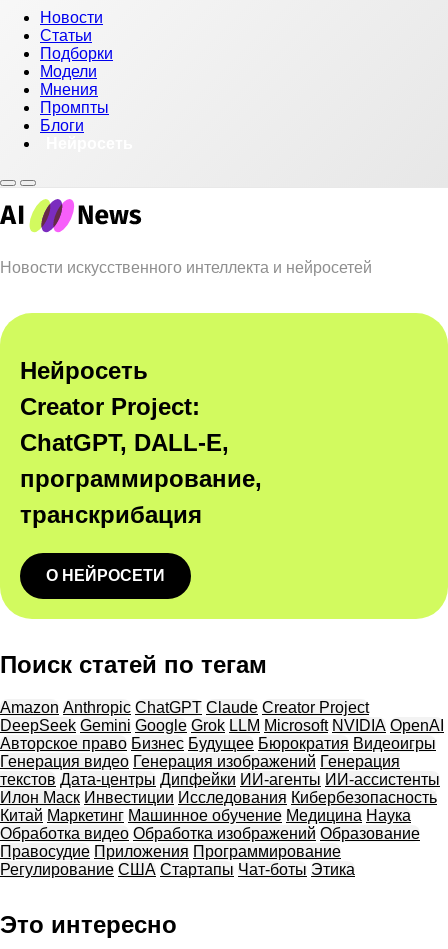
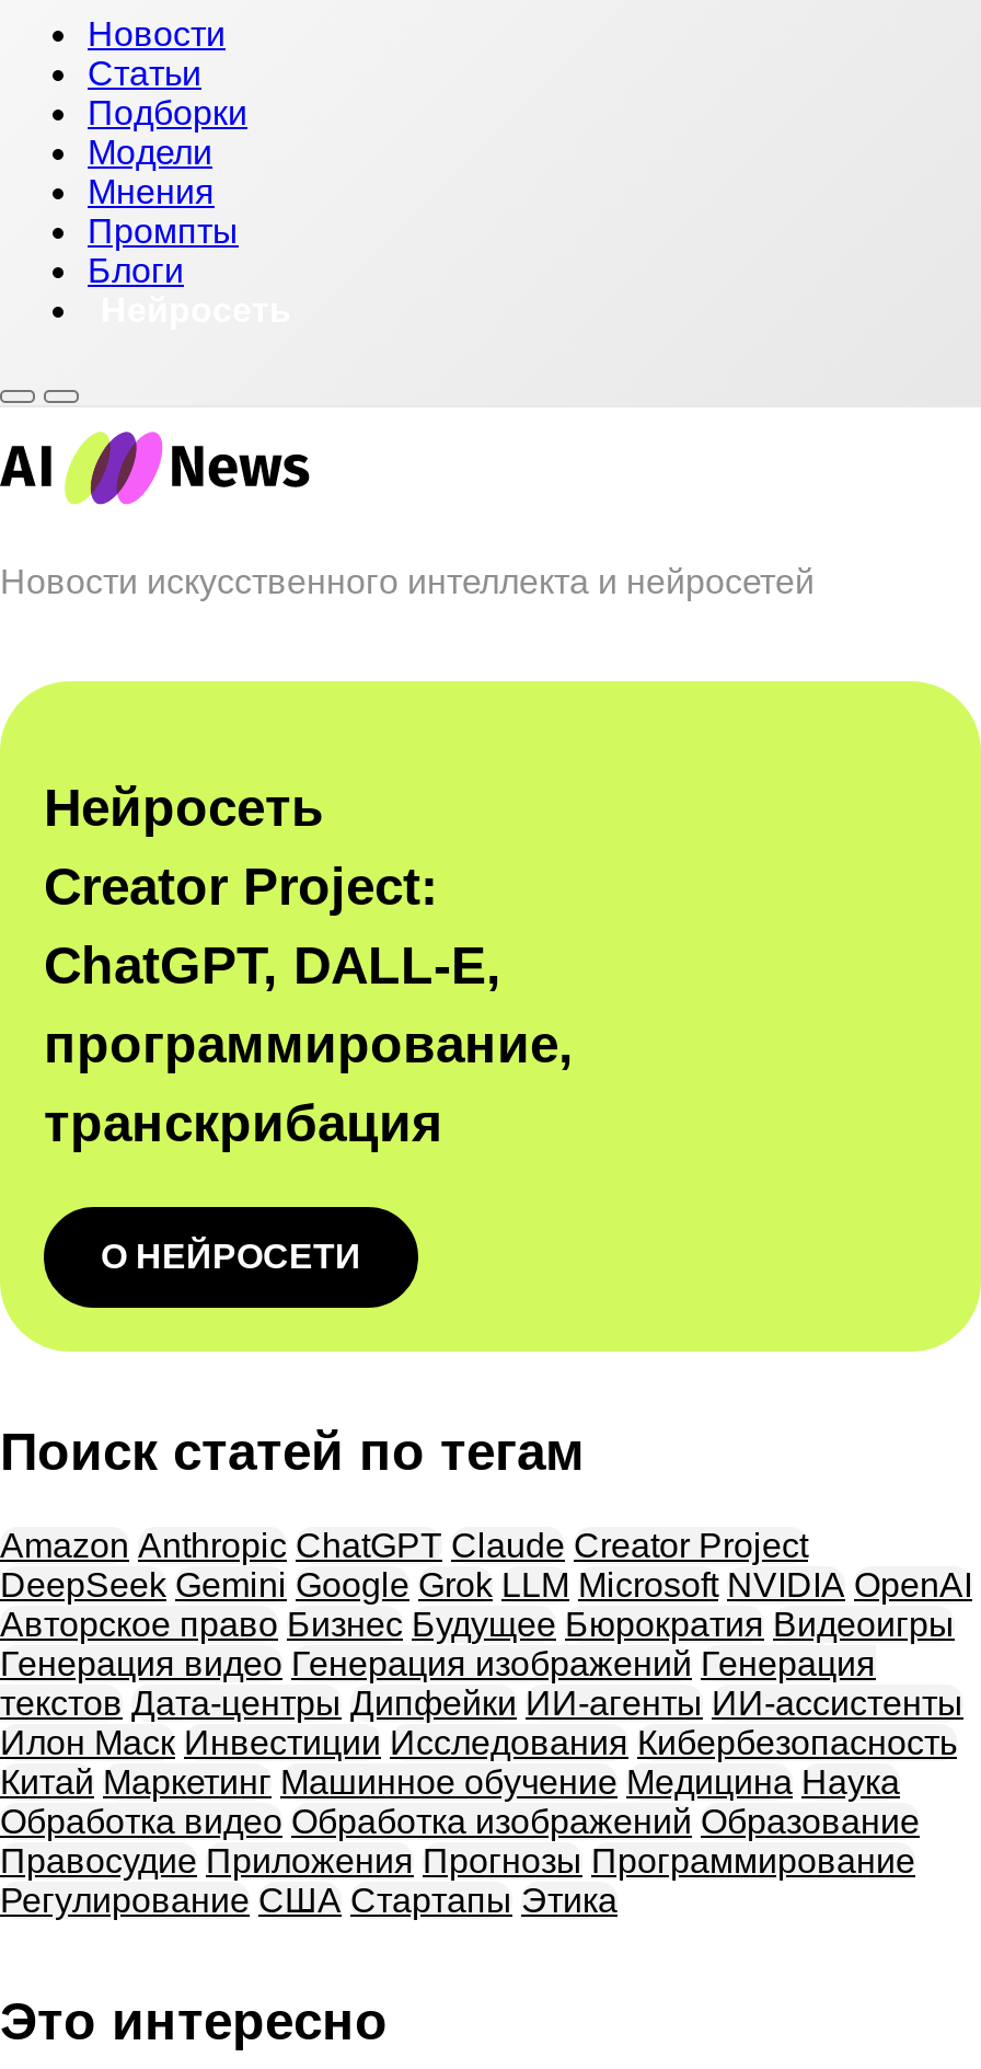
- Правосудие Приложения Программирование
- Регулирование США Стартапы Чат-боты Этика
+ Правосудие Приложения Прогнозы Программирование
+ Регулирование США Стартапы Этика
